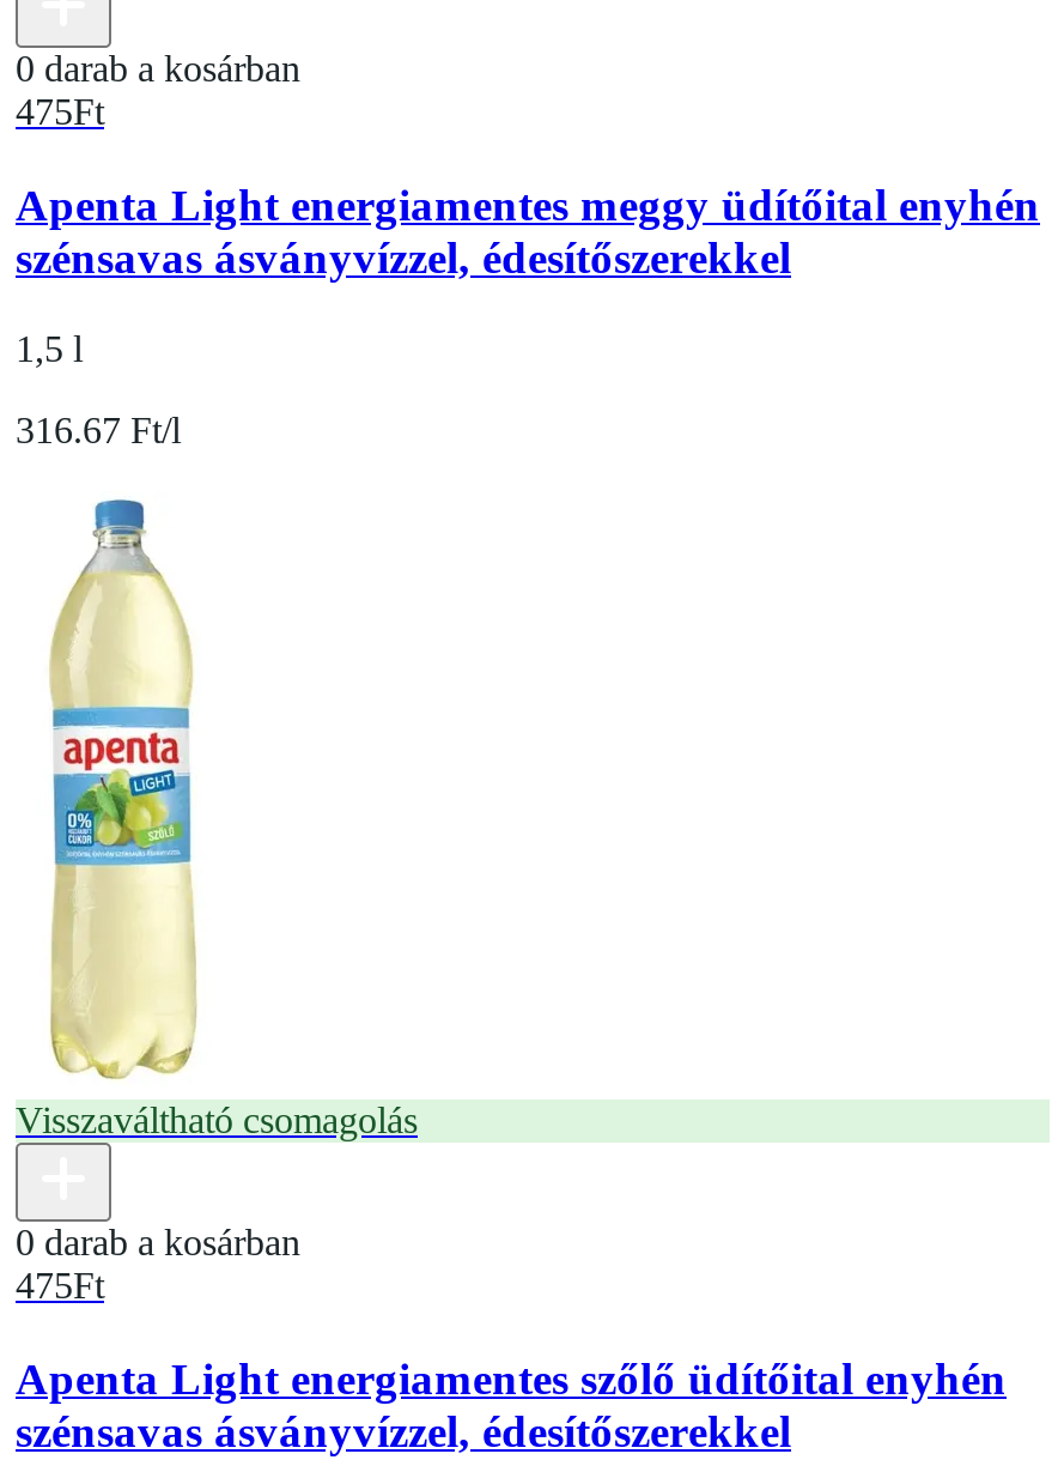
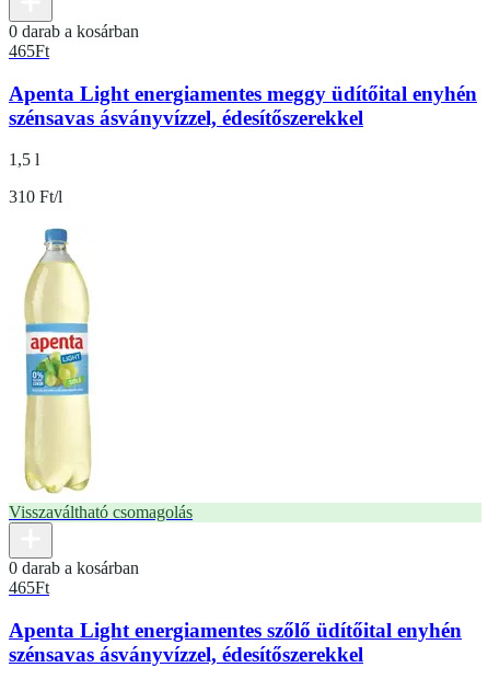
- 475Ft
+ 465Ft

- 316.67 Ft/l
+ 310 Ft/l

- 475Ft
+ 465Ft
